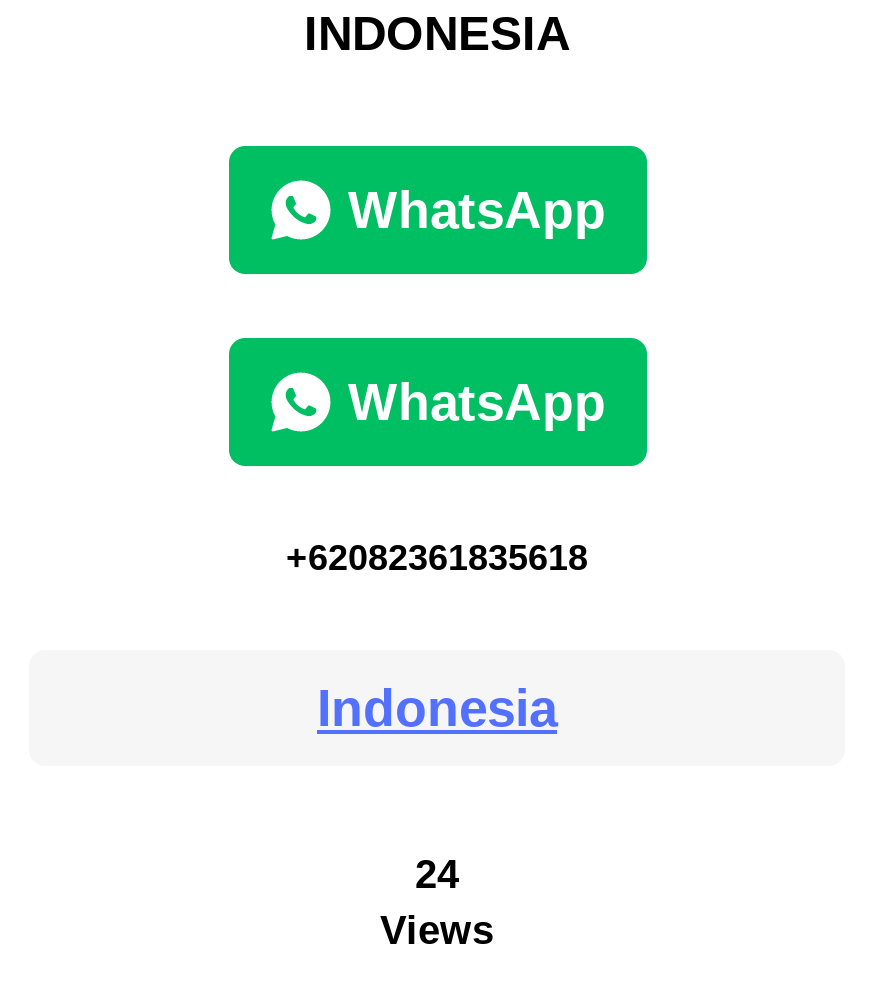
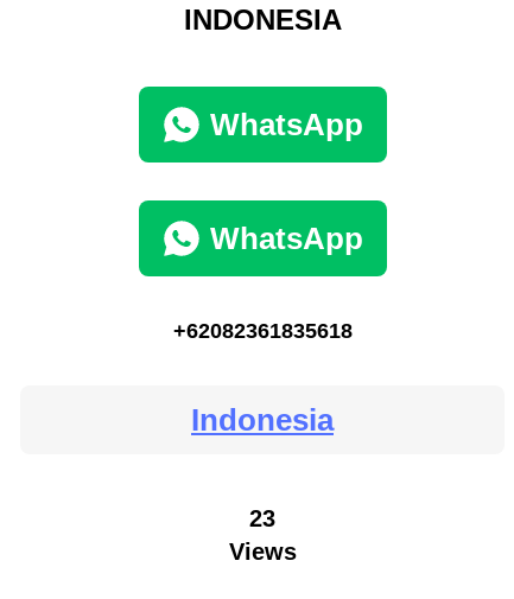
- 24
+ 23
